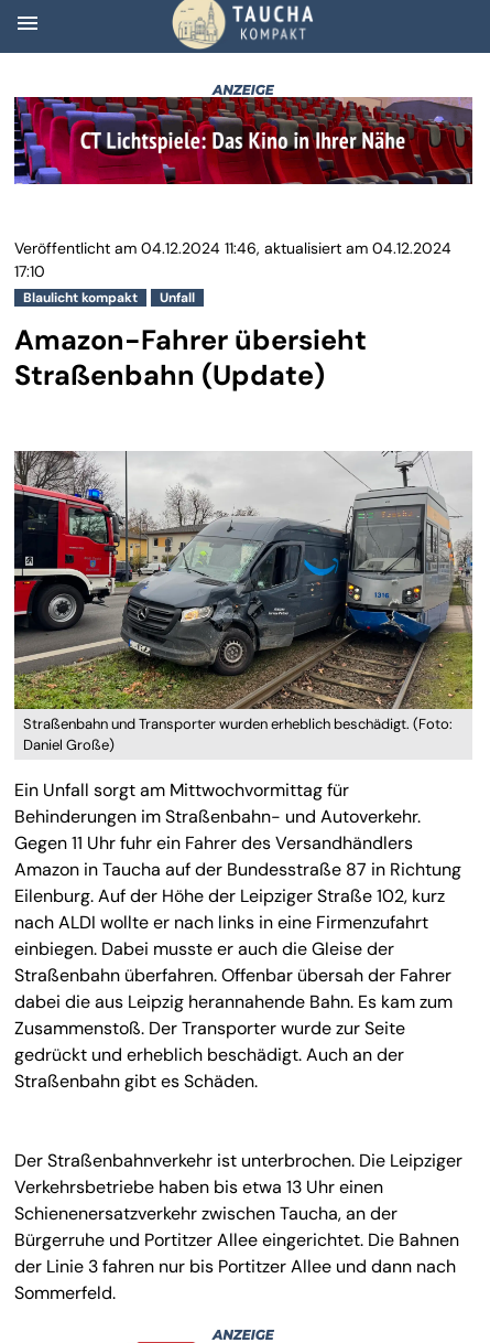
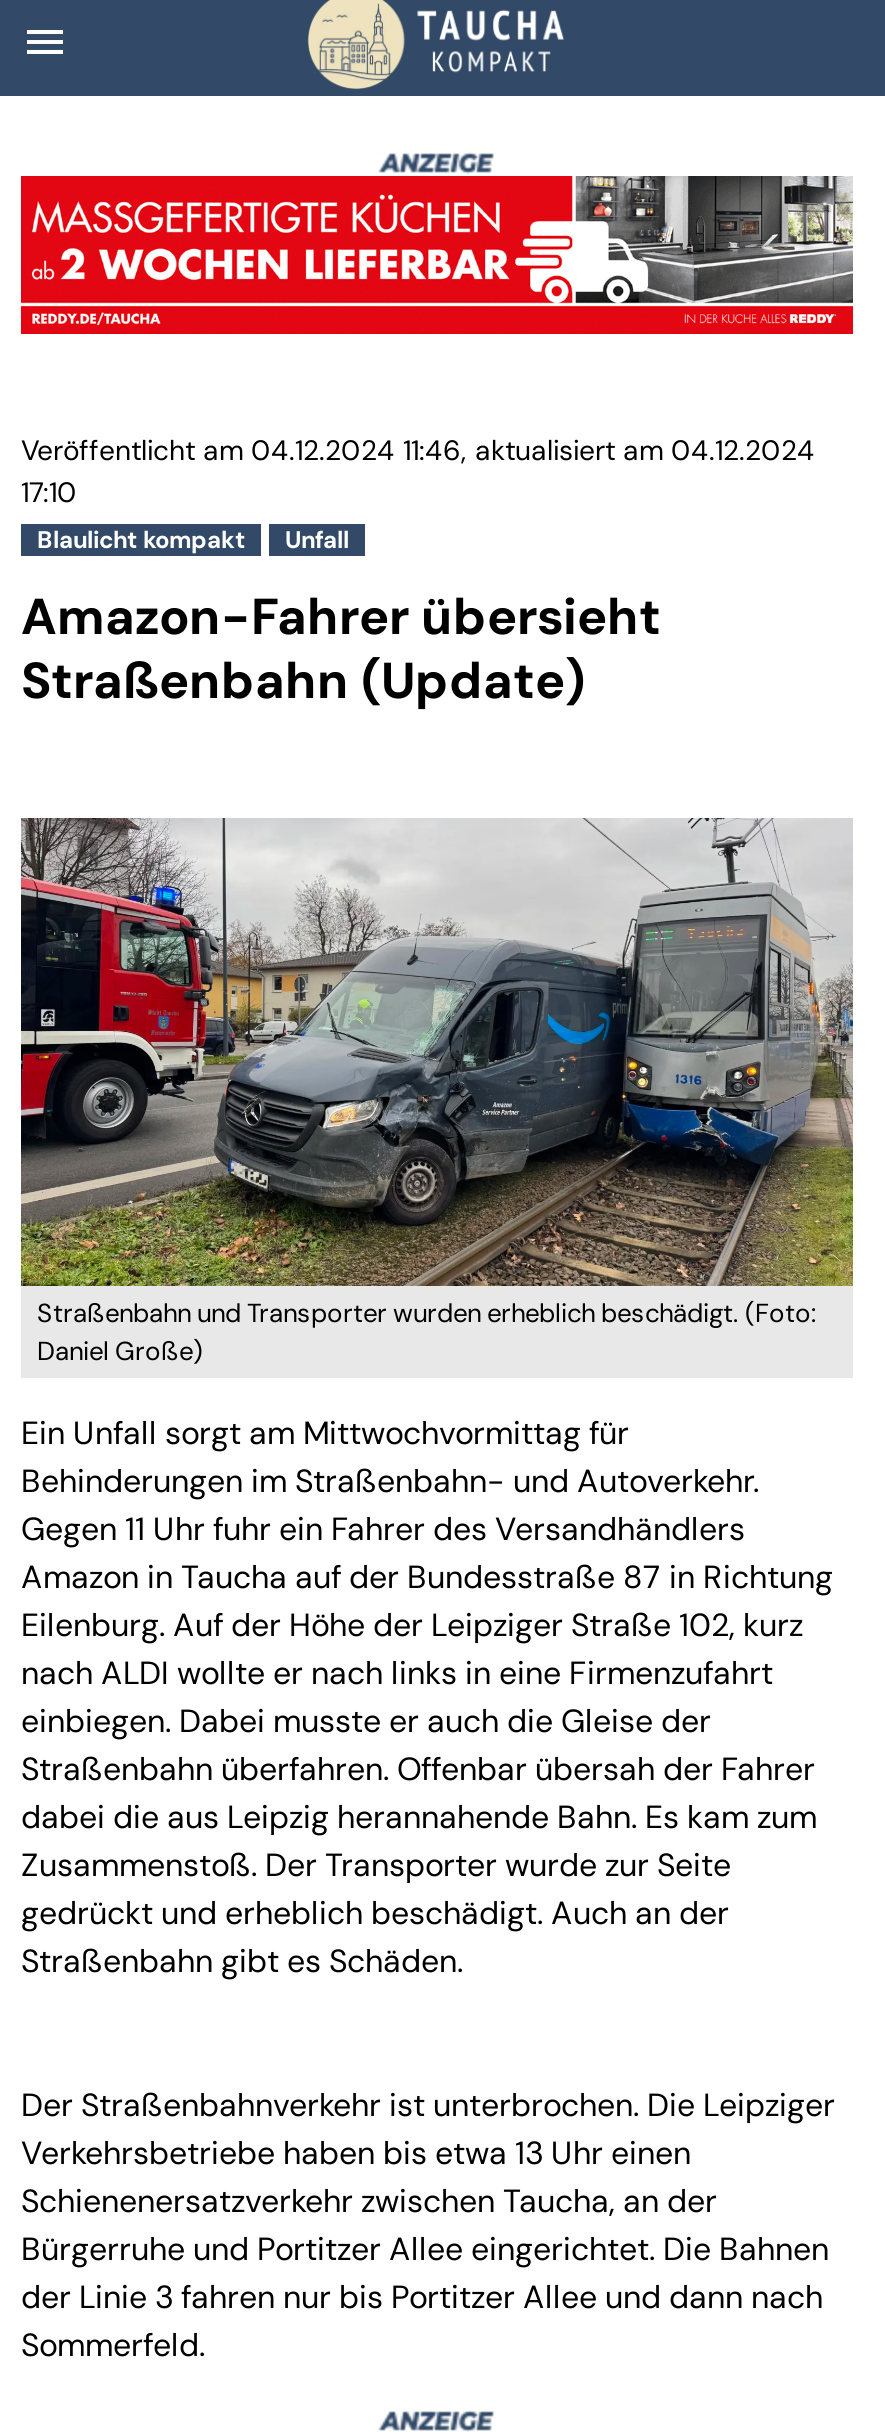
- [image]
+ [image]
